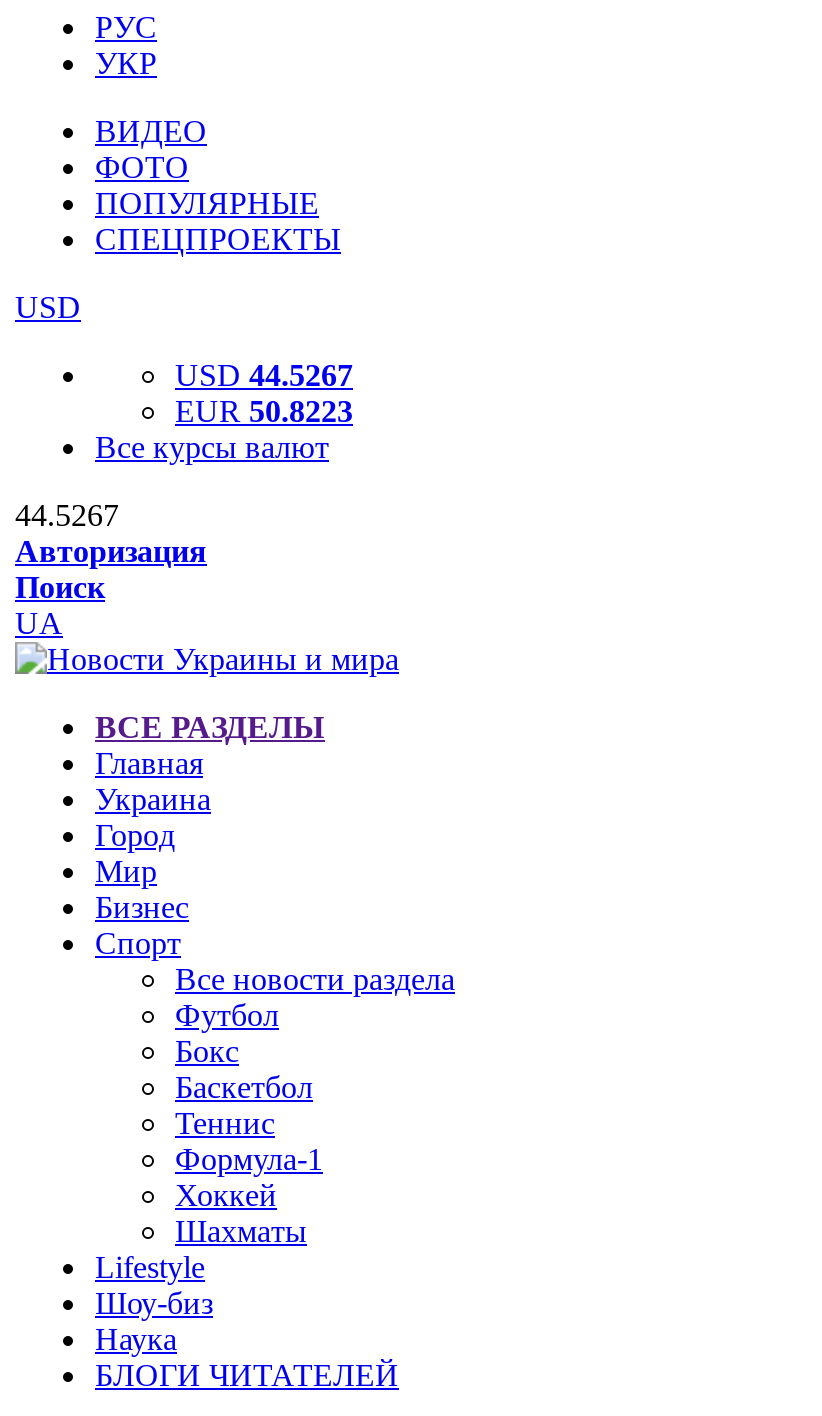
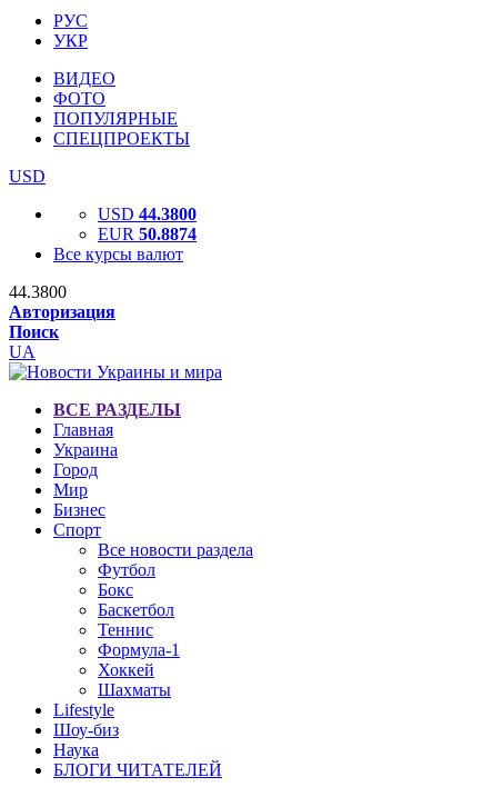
- USD 44.5267
+ USD 44.3800

- EUR 50.8223
+ EUR 50.8874

- 44.5267
+ 44.3800
